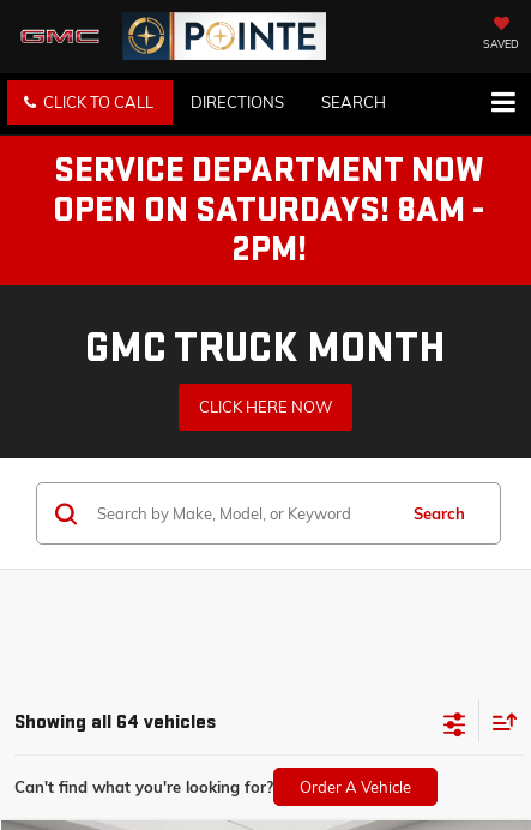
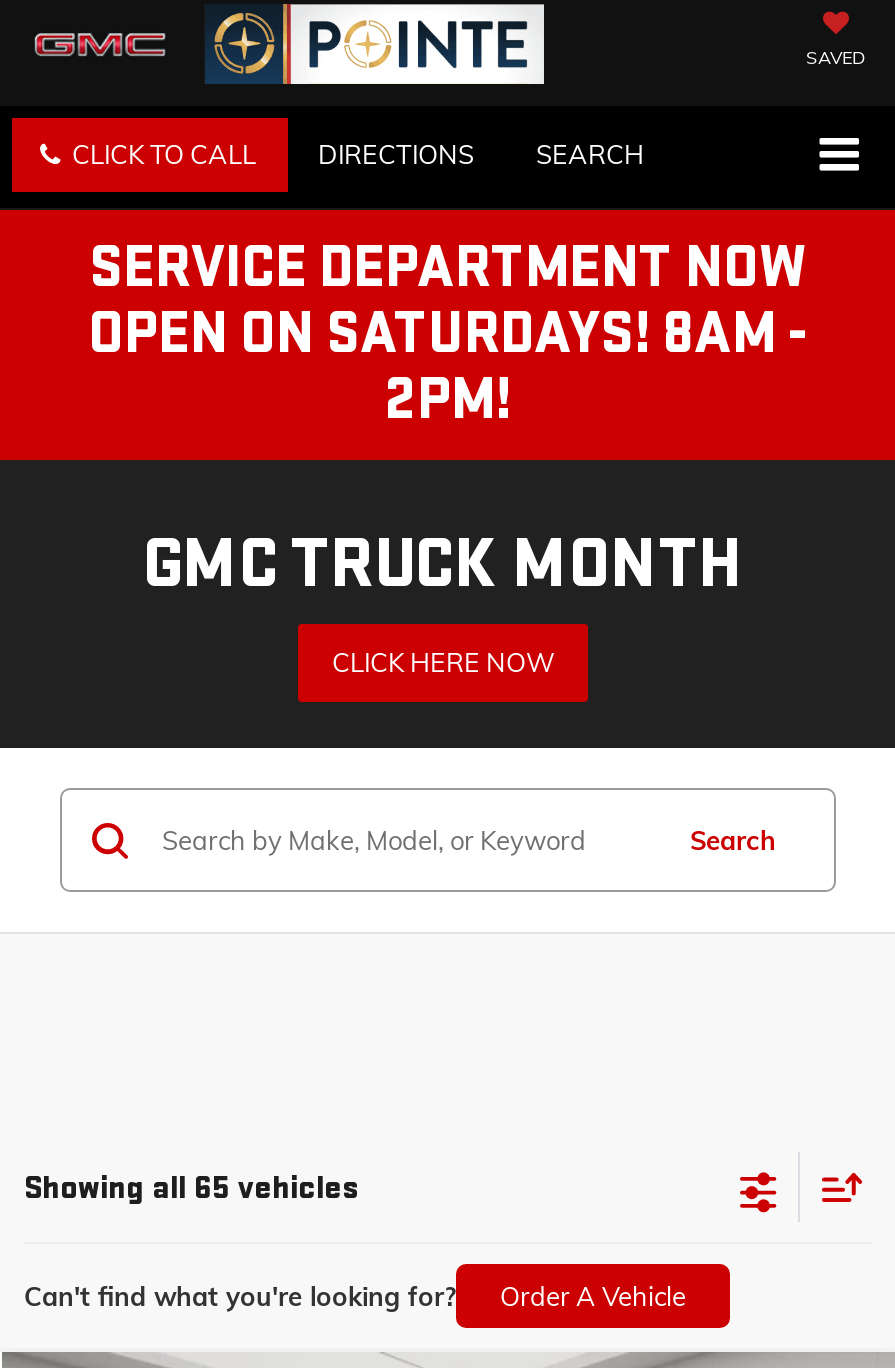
- Showing all 64 vehicles
+ Showing all 65 vehicles
